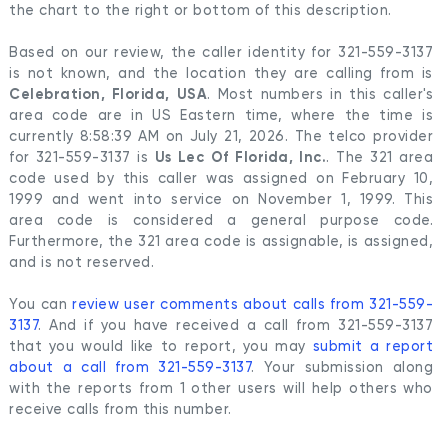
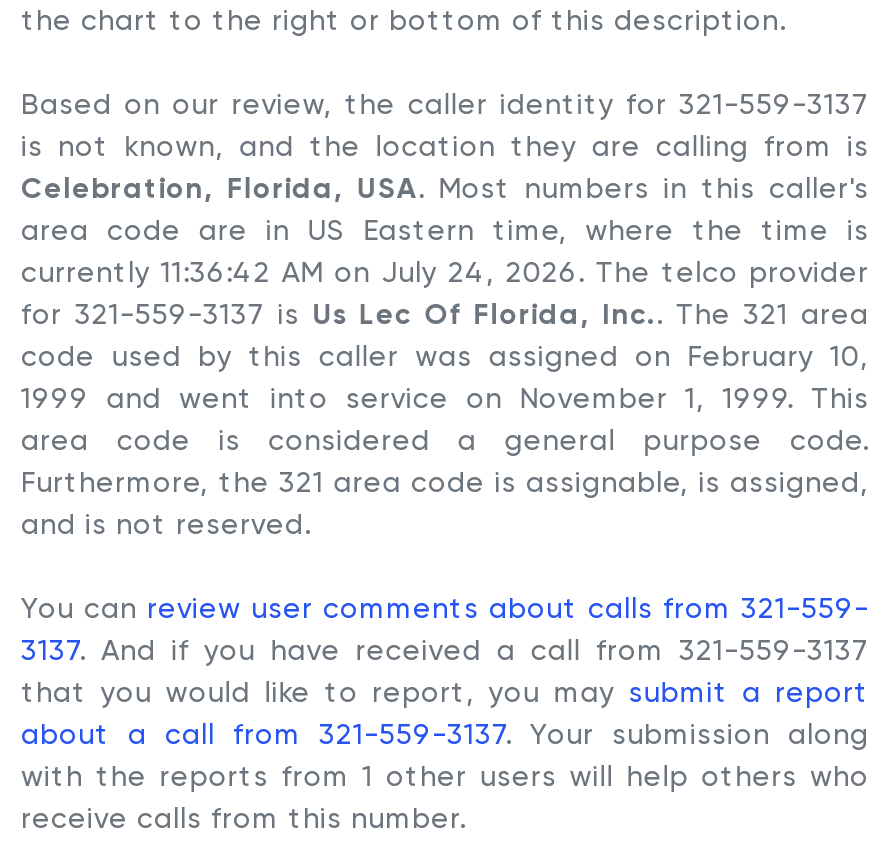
- currently 8:58:39 AM on July 21, 2026. The telco provider
+ currently 11:36:42 AM on July 24, 2026. The telco provider
